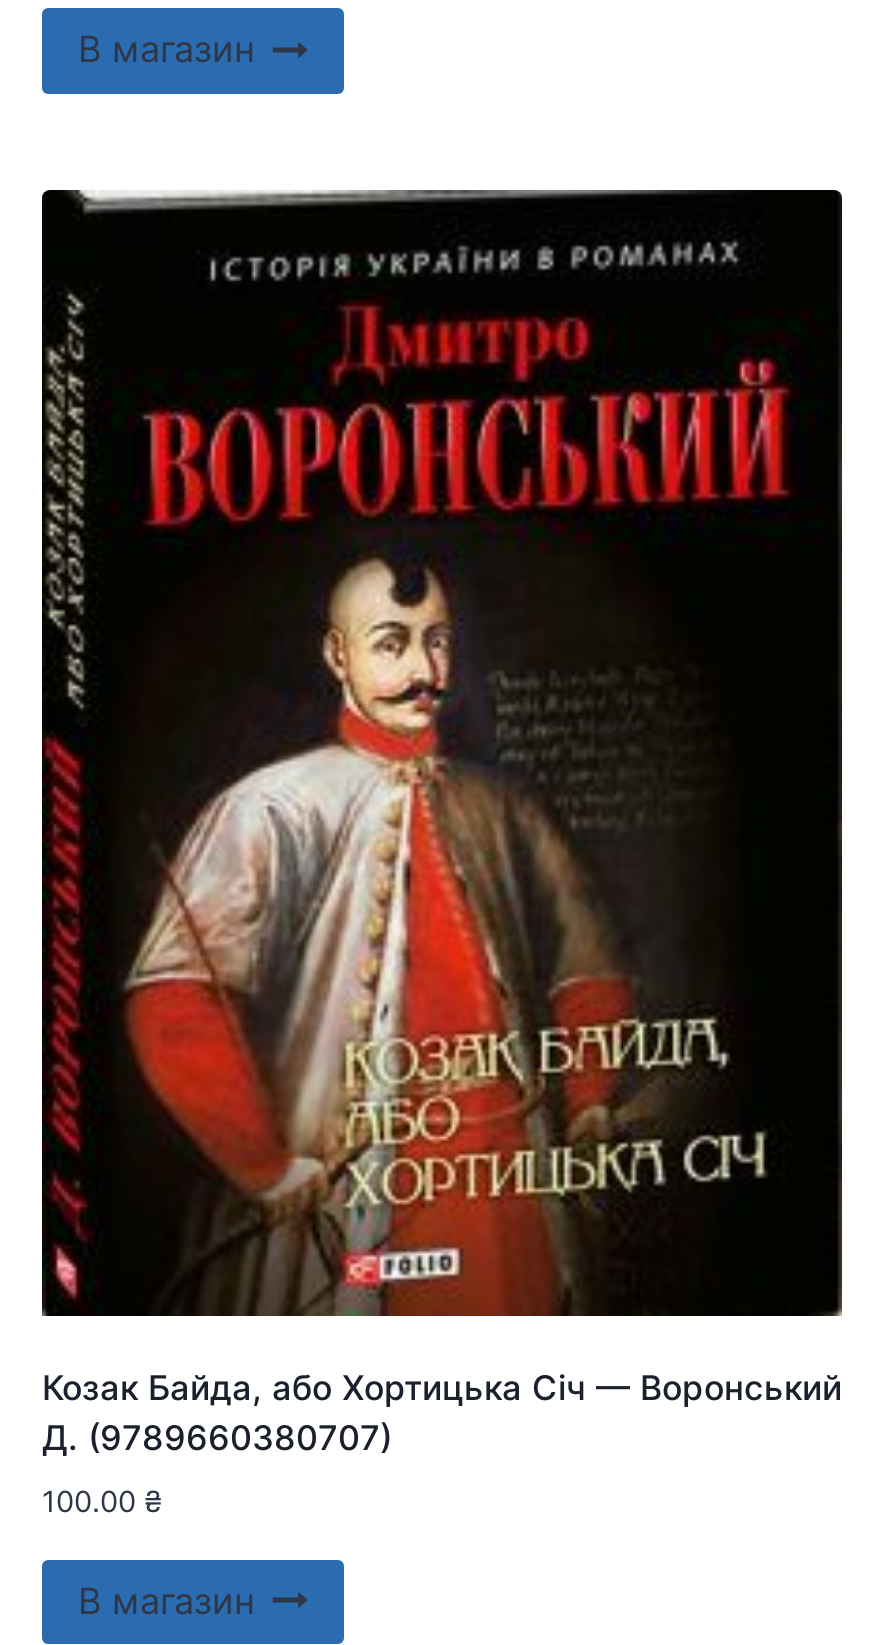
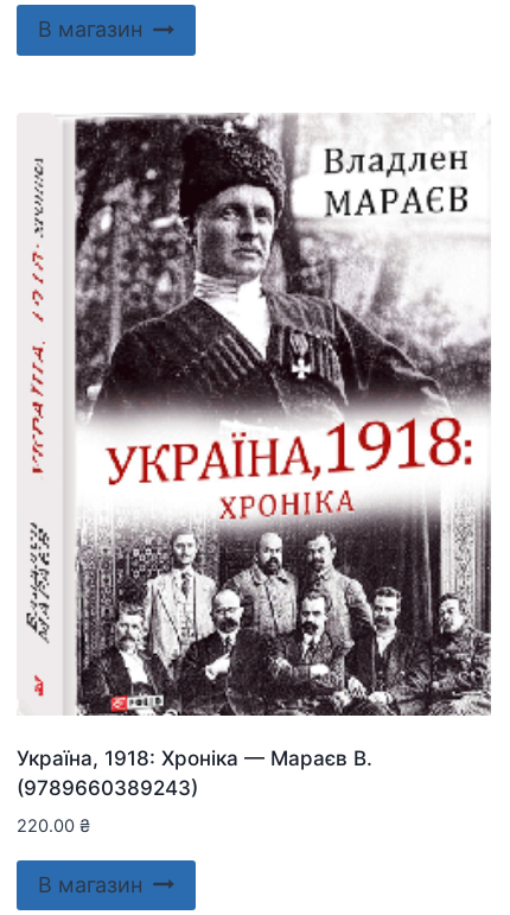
- [image]
- Козак Байда, або Хортицька Січ — Воронський
- Д. (9789660380707)
+ [image]
+ Україна, 1918: Хроніка — Мараєв В.
+ (9789660389243)

- 100.00 ₴
+ 220.00 ₴
